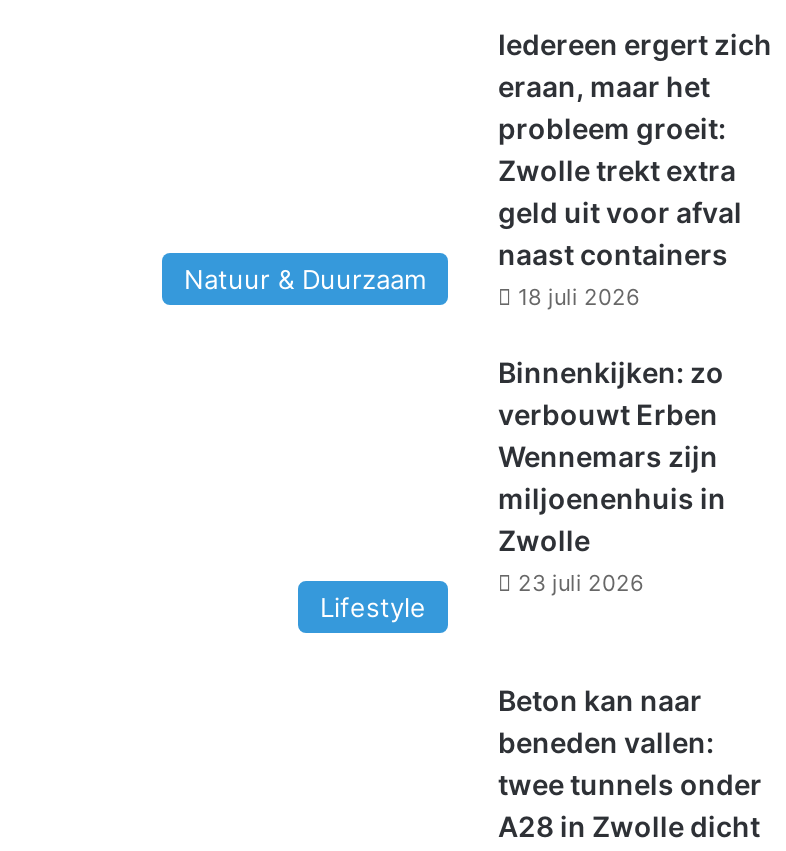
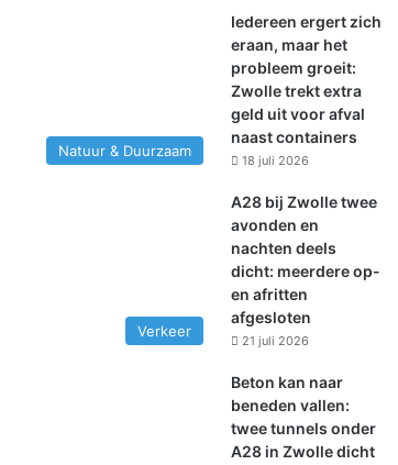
- Binnenkijken: zo
- verbouwt Erben
- Wennemars zijn
- miljoenenhuis in
- Zwolle
- 23 juli 2026
+ A28 bij Zwolle twee
+ avonden en
+ nachten deels
+ dicht: meerdere op-
+ en afritten
+ afgesloten
+ 21 juli 2026

- Lifestyle
+ Verkeer
